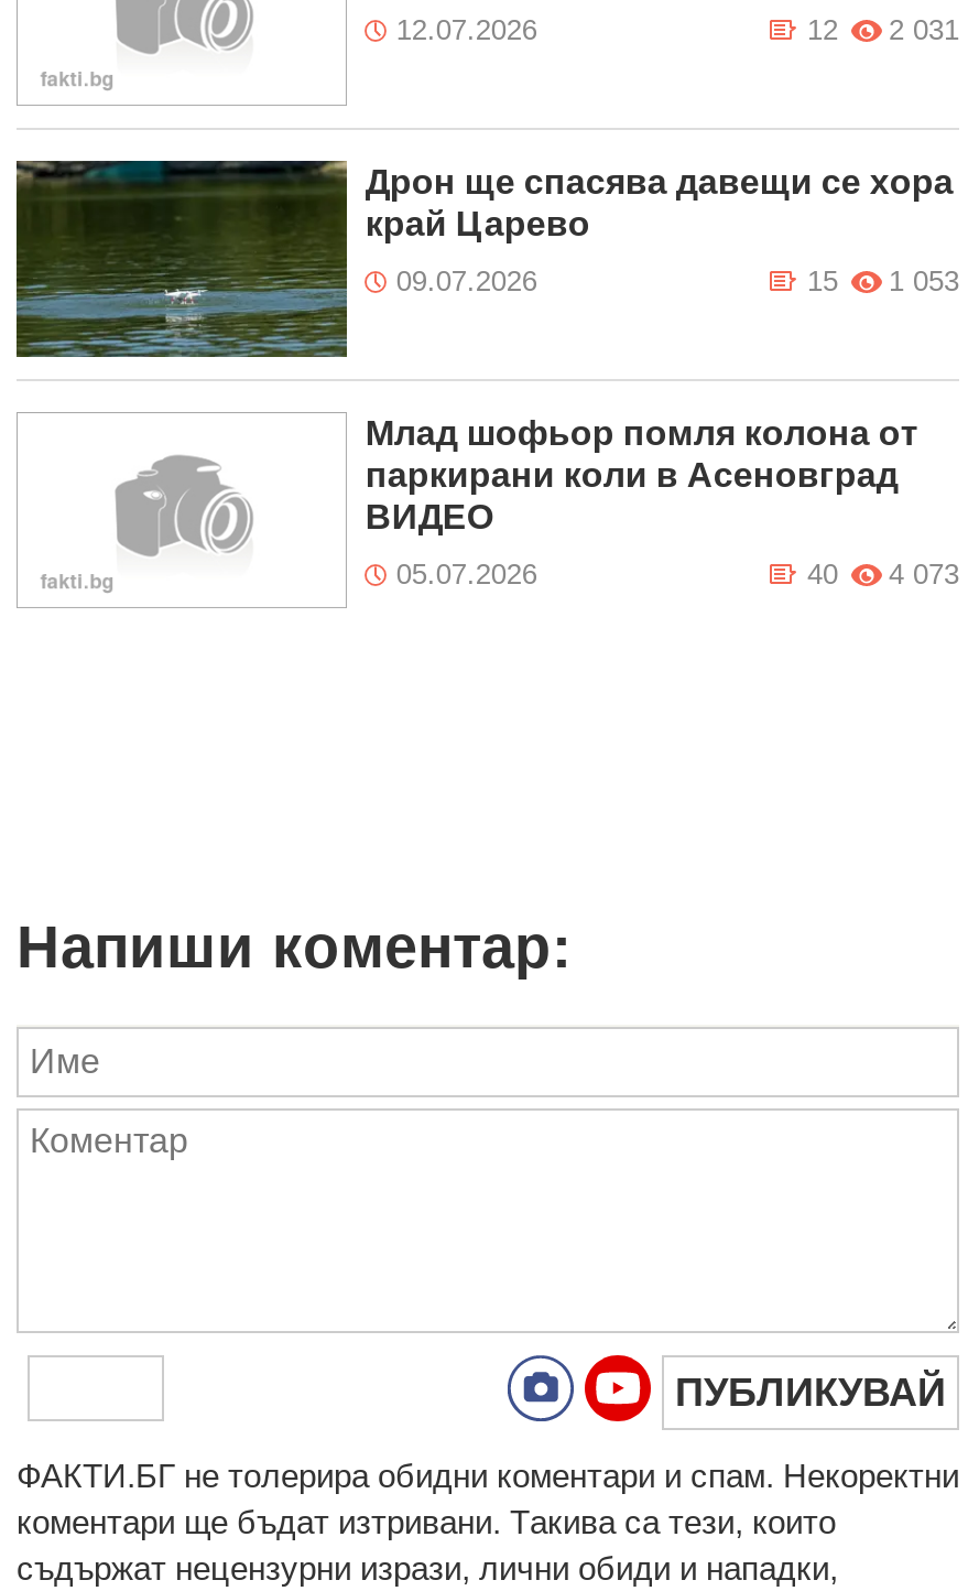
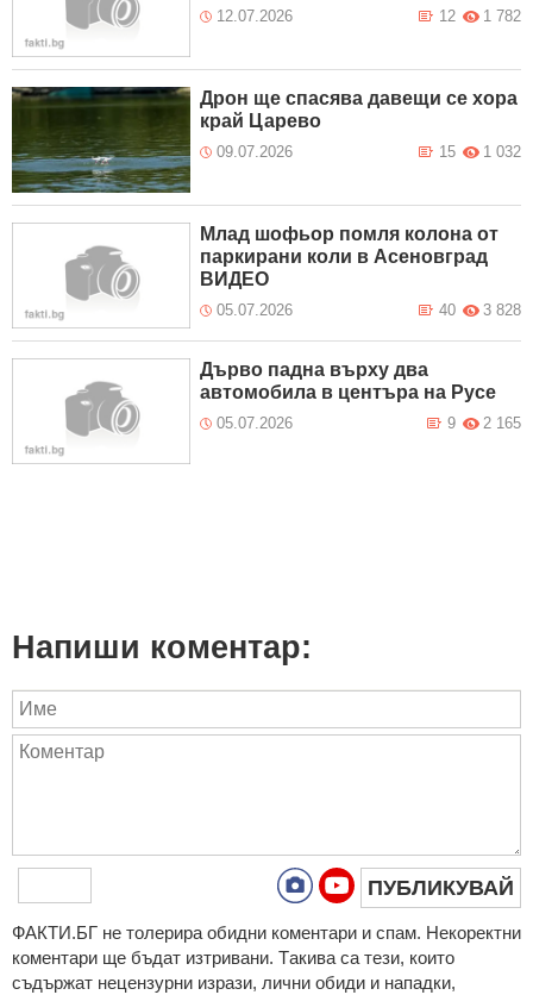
- 12 2 031
+ 12 1 782

- 15 1 053
+ 15 1 032

- 40 4 073
+ 40 3 828

+ Дърво падна върху два
+ автомобила в центъра на Русе
+ 05.07.2026
+ 2 165
+ 9
